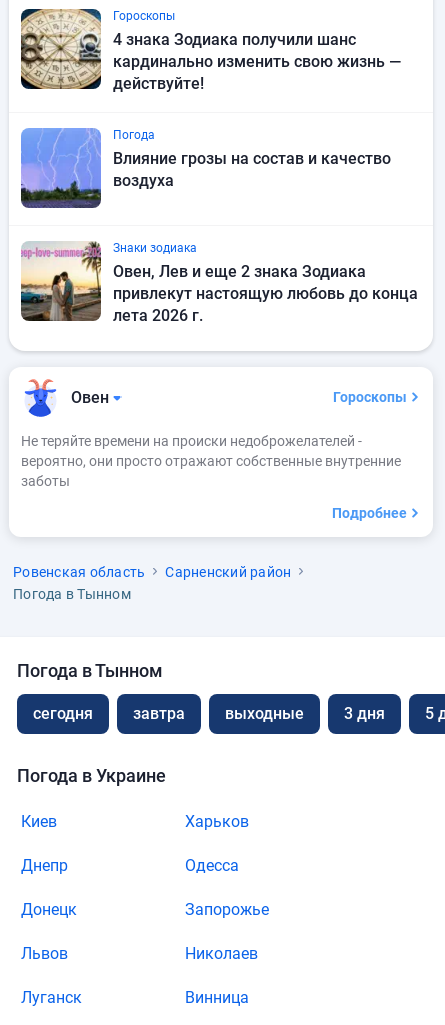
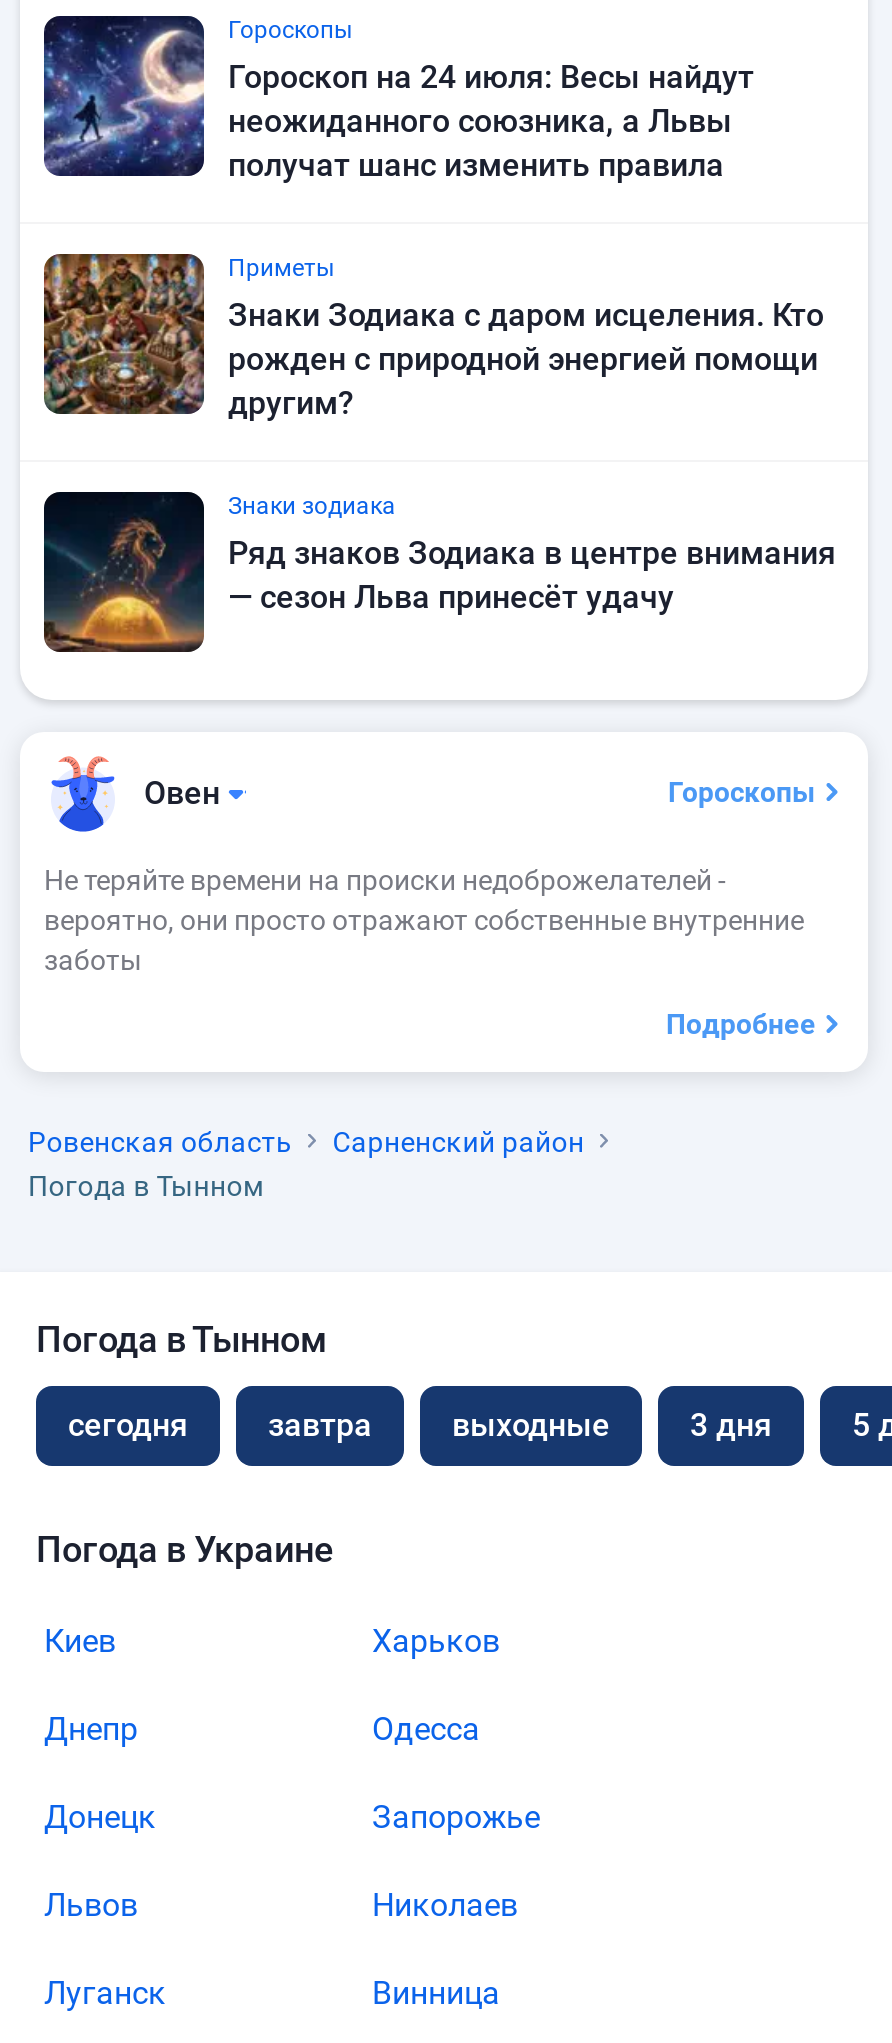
- [image]
- 4 знака Зодиака получили шанс
- кардинально изменить свою жизнь —
- действуйте!
+ [image]
+ Гороскоп на 24 июля: Весы найдут
+ неожиданного союзника, а Львы
+ получат шанс изменить правила

- [image]
- Погода
- Влияние грозы на состав и качество
- воздуха
+ [image]
+ Приметы
+ Знаки Зодиака с даром исцеления. Кто
+ рожден с природной энергией помощи
+ другим?

- [image]
- Овен, Лев и еще 2 знака Зодиака
- привлекут настоящую любовь до конца
- лета 2026 г.
+ [image]
+ Ряд знаков Зодиака в центре внимания
+ — сезон Льва принесёт удачу
